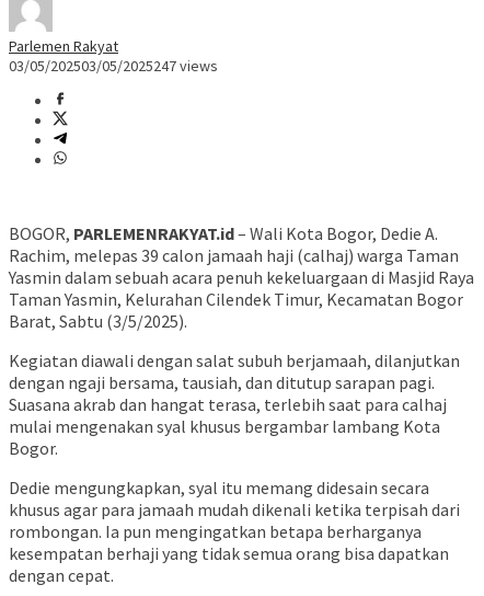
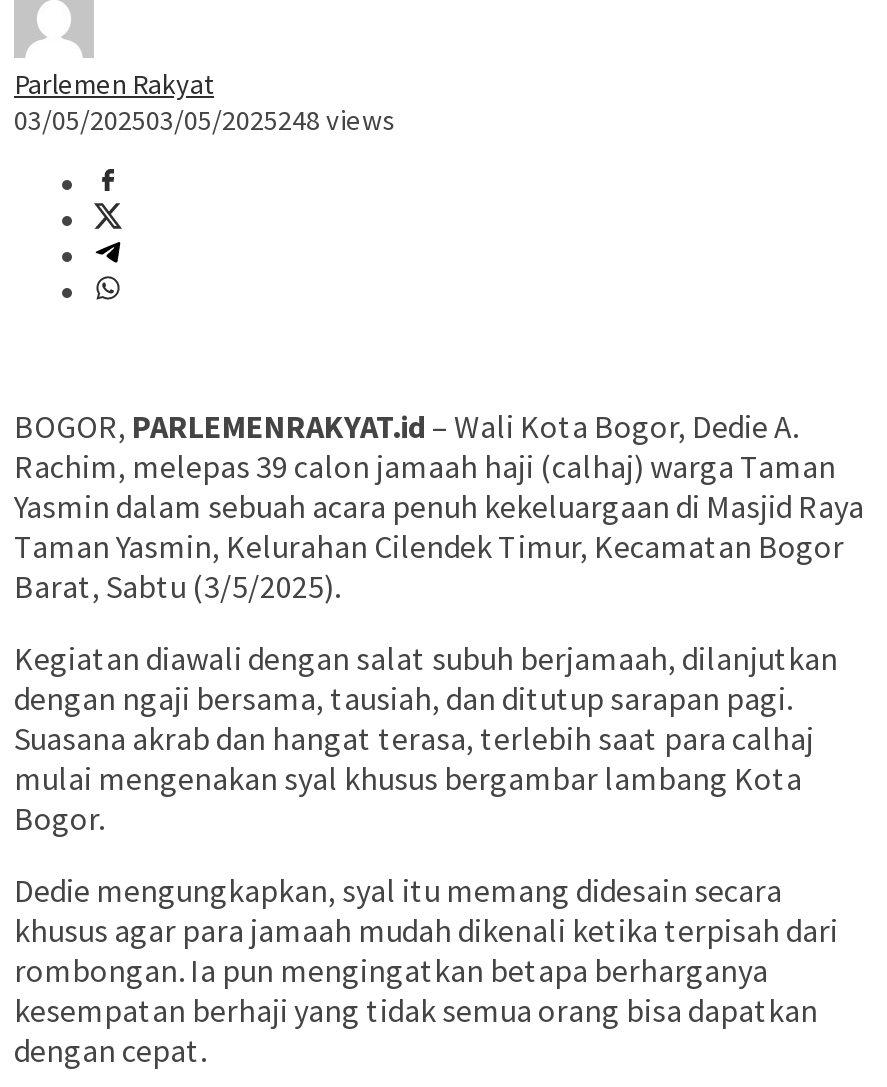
- 03/05/202503/05/2025247 views
+ 03/05/202503/05/2025248 views
